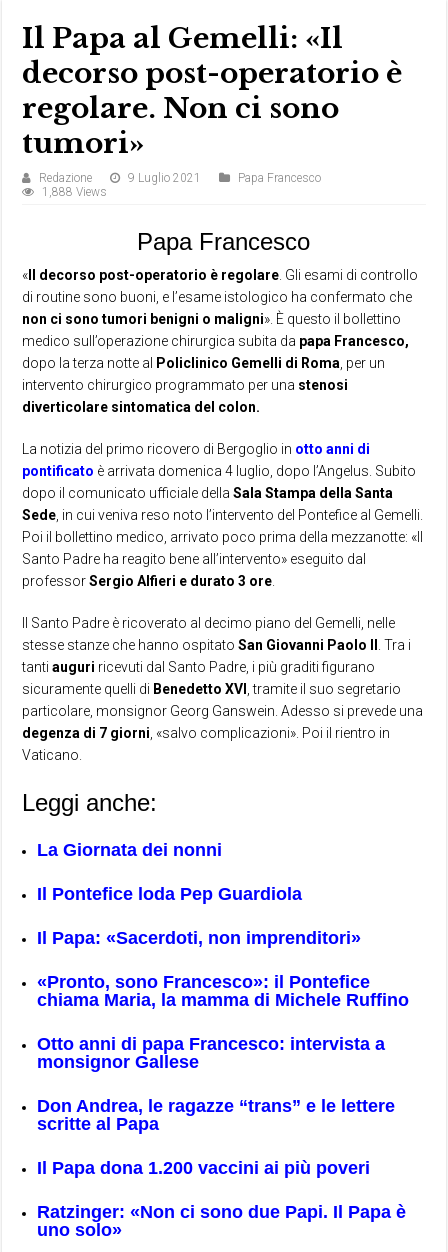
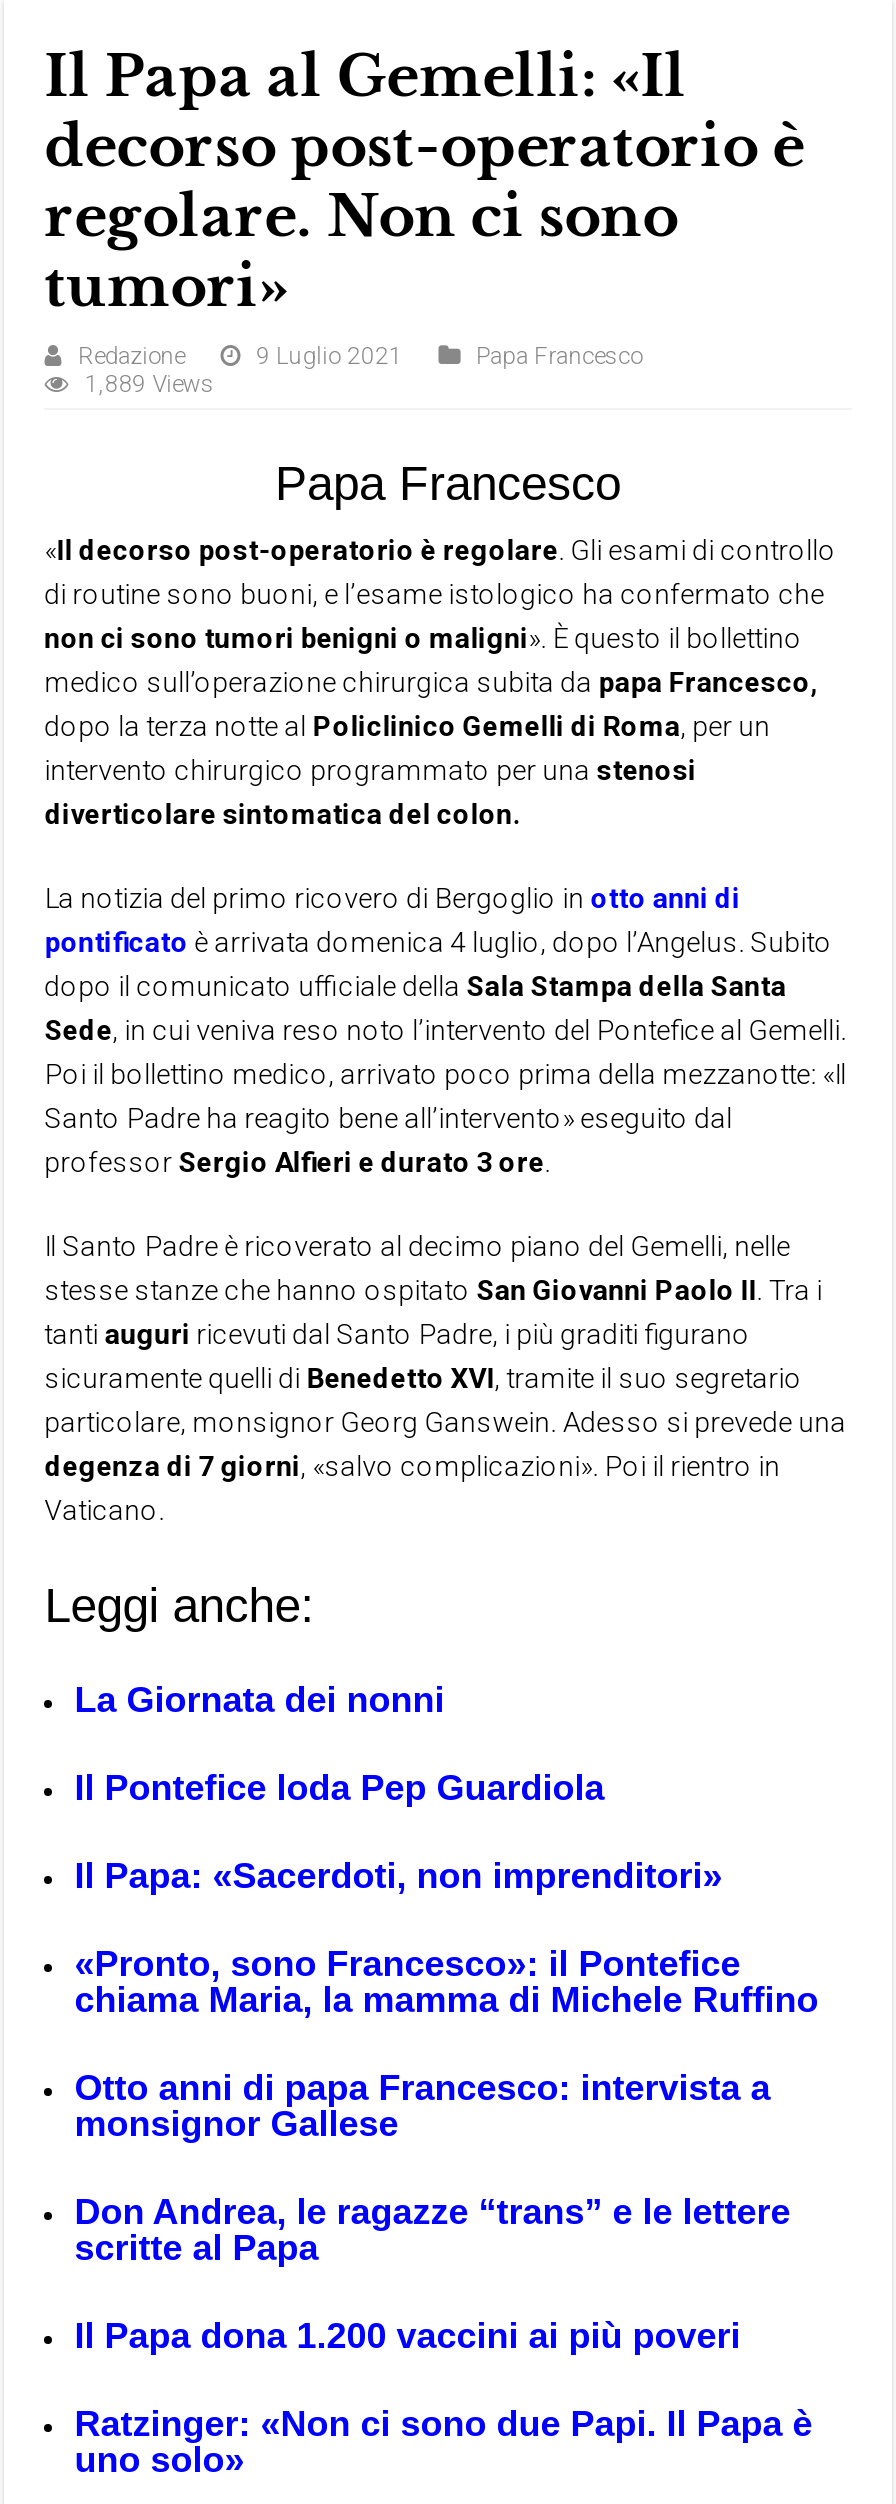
- 1,888 Views
+ 1,889 Views
